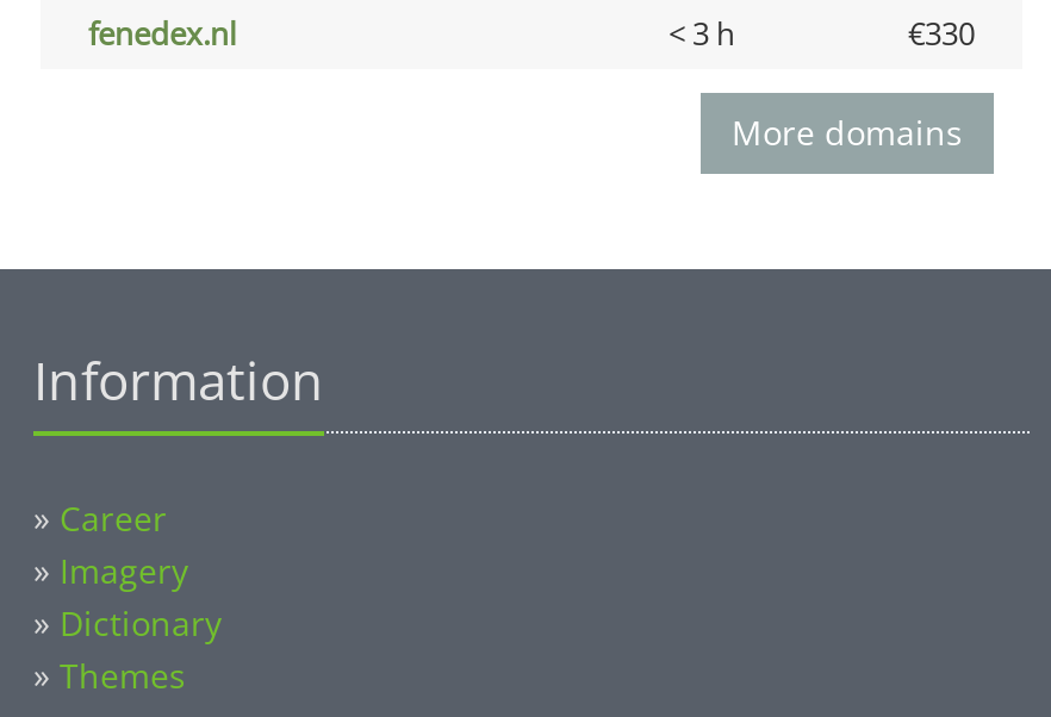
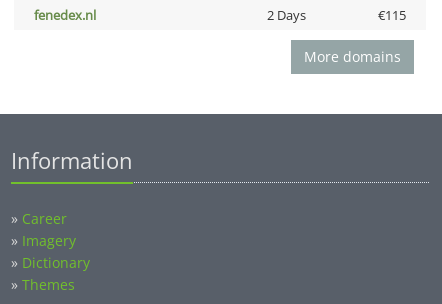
- < 3 h
- €330
+ 2 Days
+ €115
